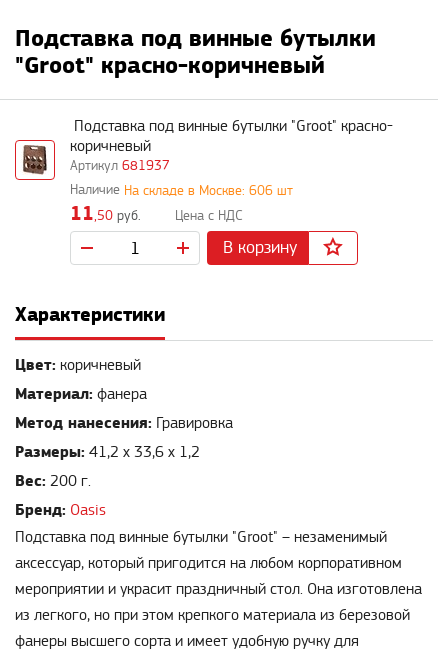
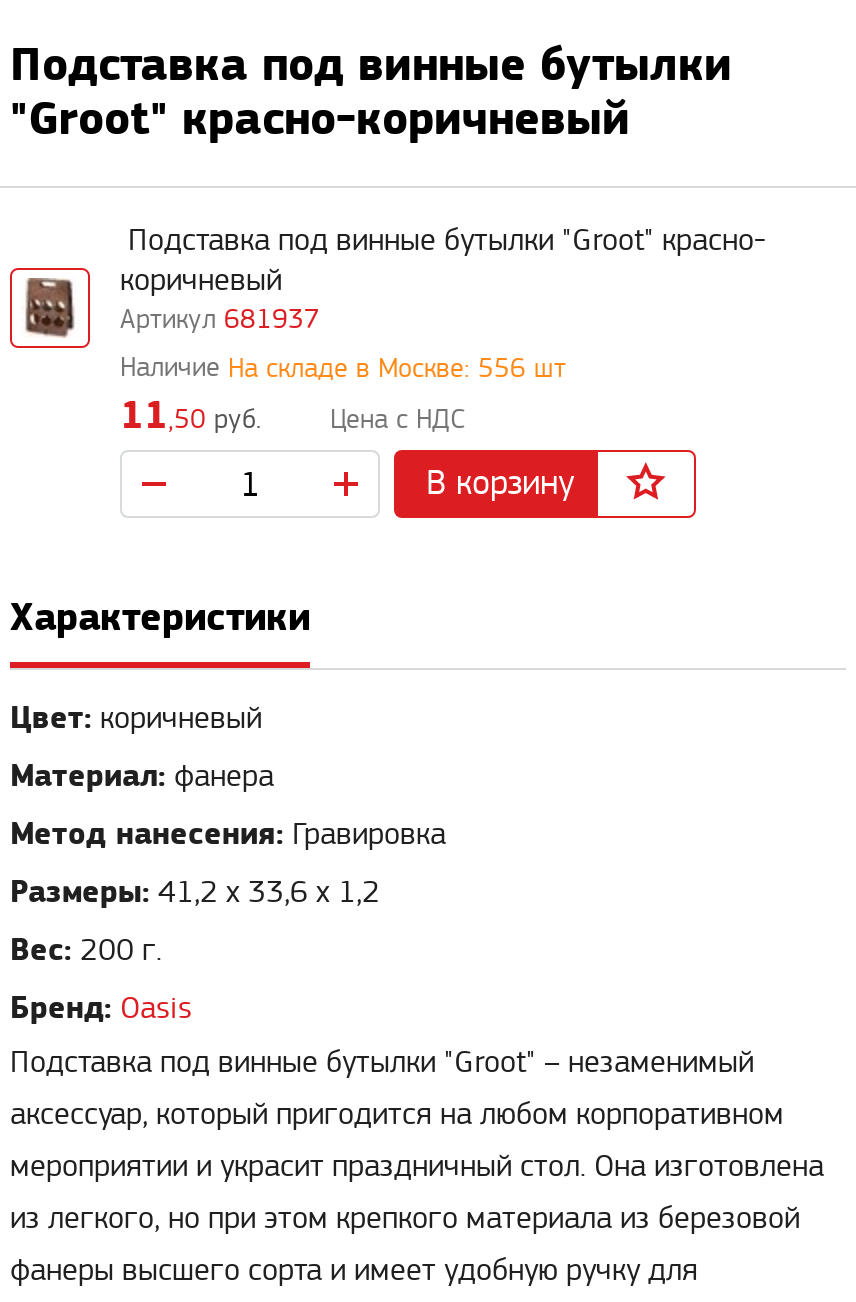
- На складе в Москве: 606 шт
+ На складе в Москве: 556 шт
